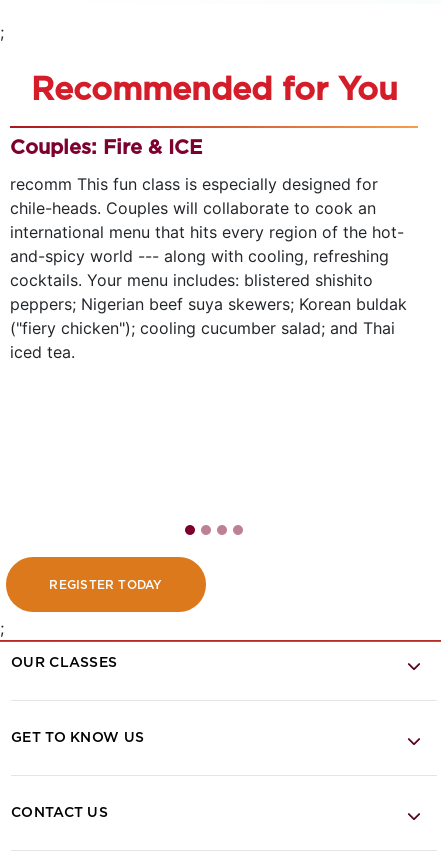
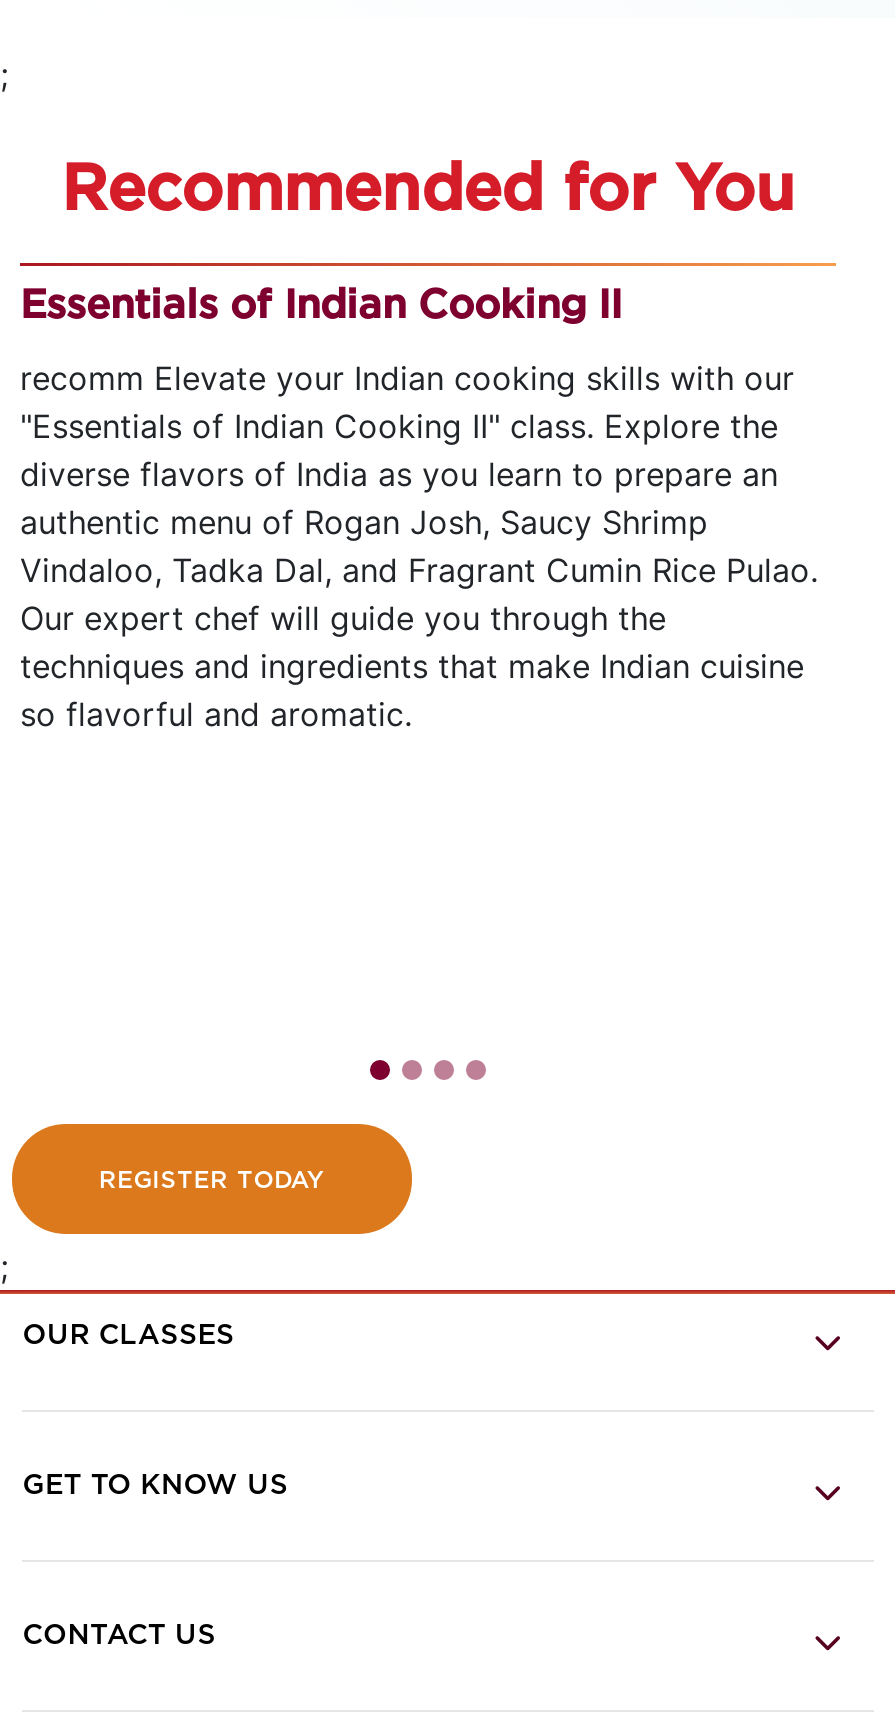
- Couples: Fire & ICE
+ Essentials of Indian Cooking II

- recomm This fun class is especially designed for
- chile-heads. Couples will collaborate to cook an
- international menu that hits every region of the hot-
- and-spicy world --- along with cooling, refreshing
- cocktails. Your menu includes: blistered shishito
- peppers; Nigerian beef suya skewers; Korean buldak
- ("fiery chicken"); cooling cucumber salad; and Thai
- iced tea.
+ recomm Elevate your Indian cooking skills with our
+ "Essentials of Indian Cooking II" class. Explore the
+ diverse flavors of India as you learn to prepare an
+ authentic menu of Rogan Josh, Saucy Shrimp
+ Vindaloo, Tadka Dal, and Fragrant Cumin Rice Pulao.
+ Our expert chef will guide you through the
+ techniques and ingredients that make Indian cuisine
+ so flavorful and aromatic.
